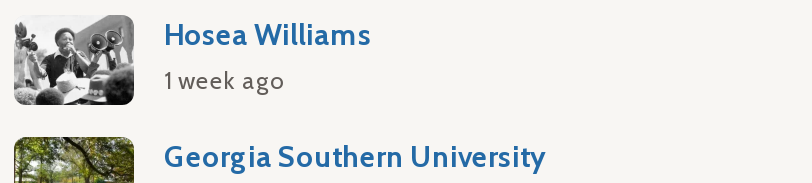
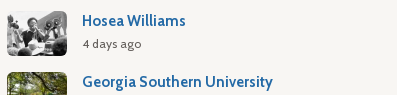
- 1 week ago
+ 4 days ago
